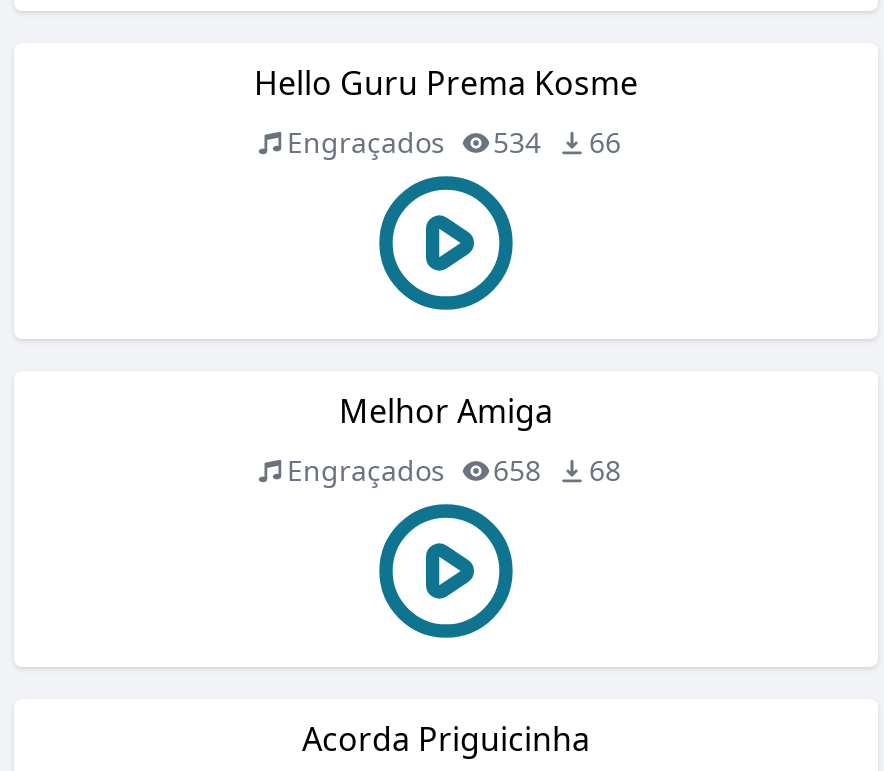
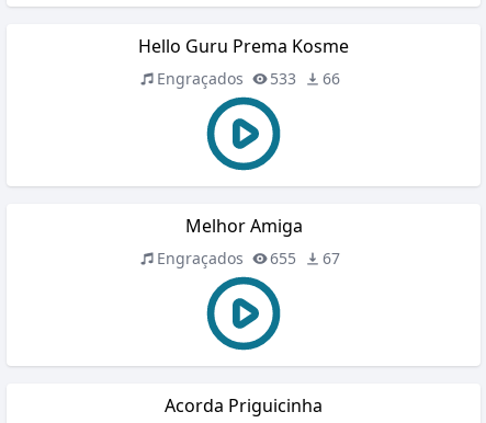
- Engraçados 534 66
+ Engraçados 533 66

- 658
+ 655

- 68
+ 67
